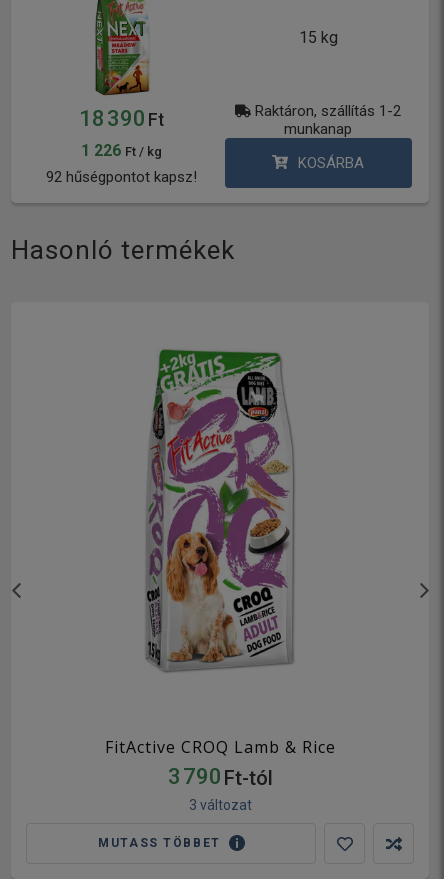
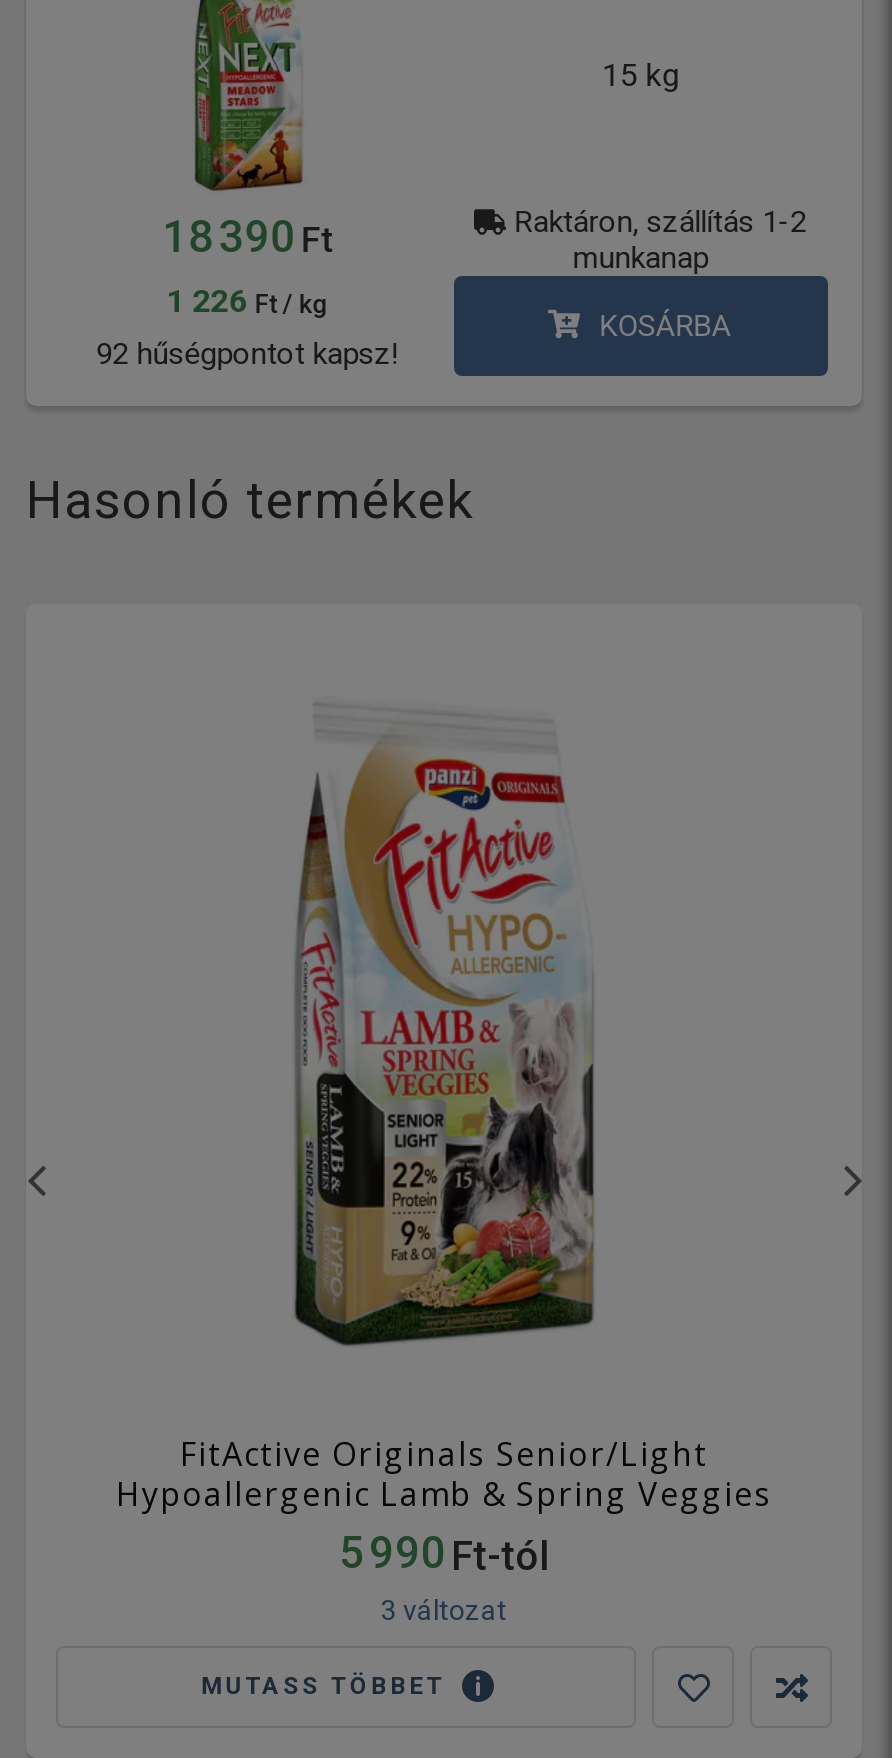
- [image]
+ [image]

- FitActive CROQ Lamb & Rice
- 3 790 Ft-tól
+ FitActive Originals Senior/Light
+ Hypoallergenic Lamb & Spring Veggies
+ 5 990 Ft-tól
